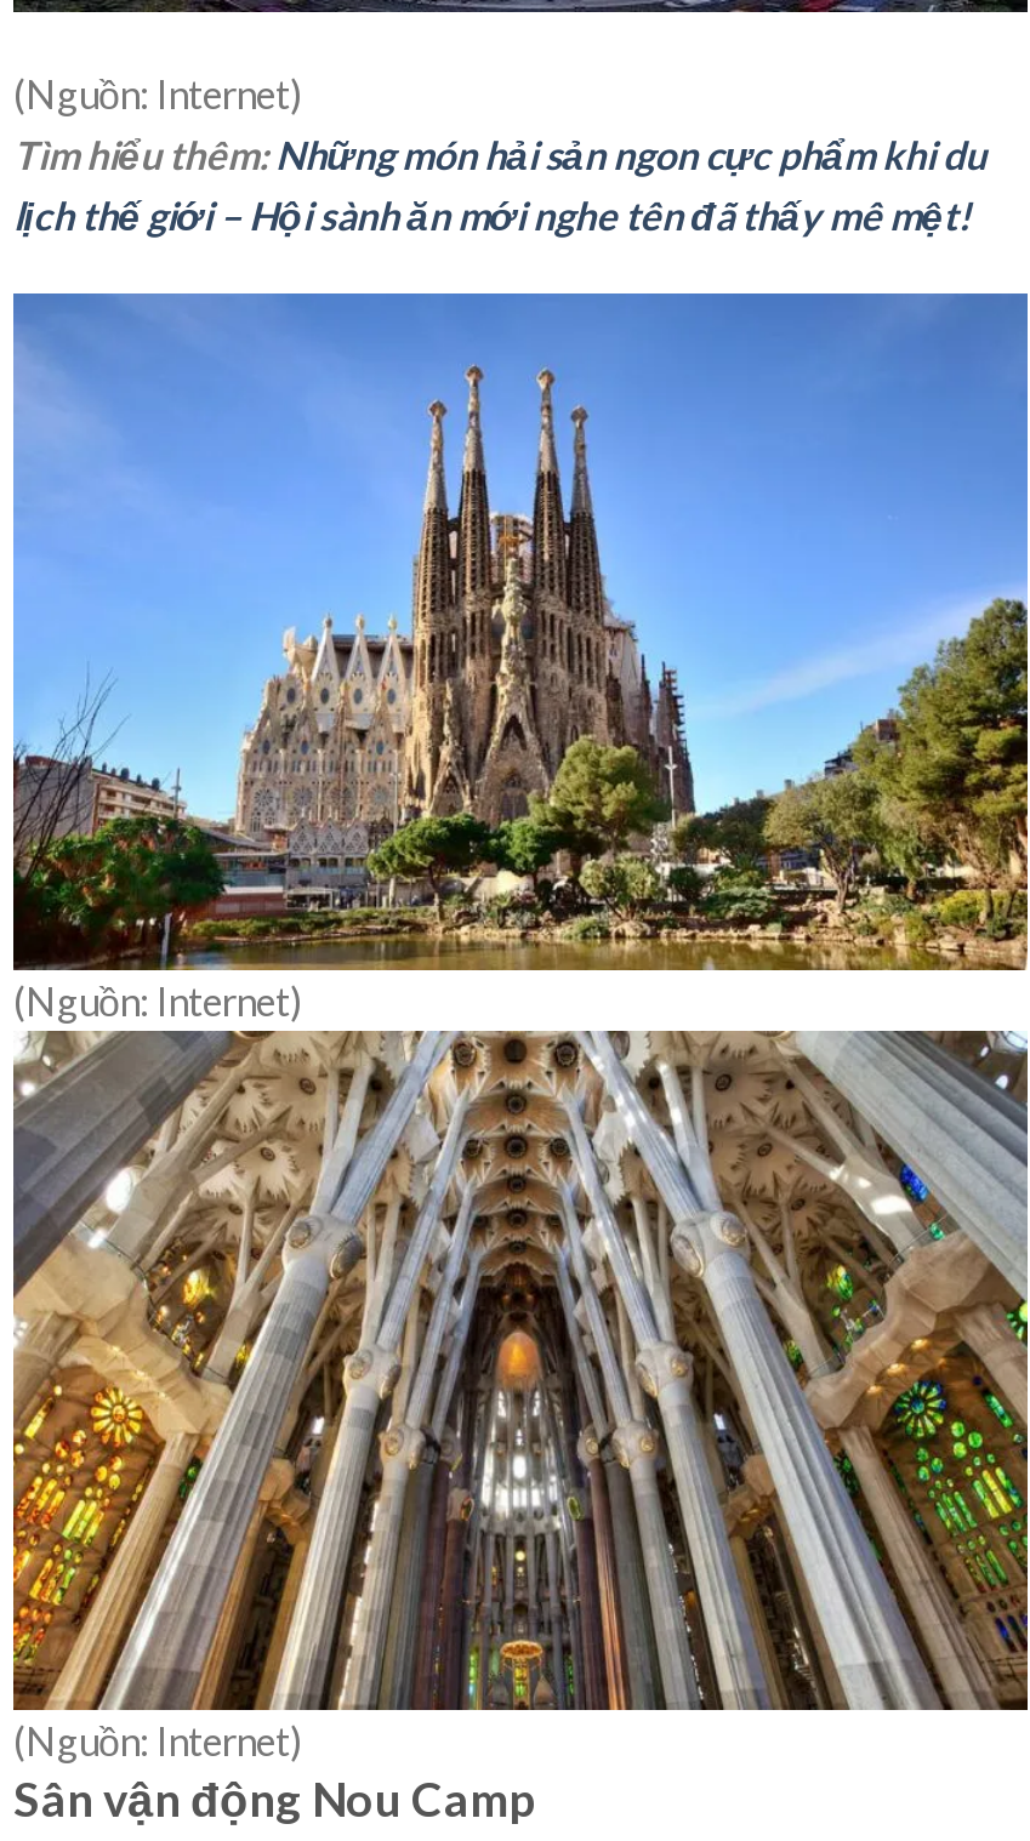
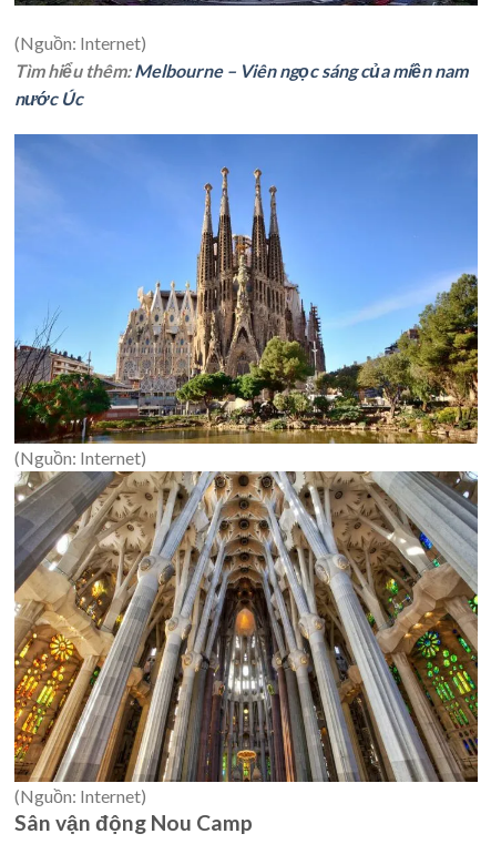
- Tìm hiểu thêm: Những món hải sản ngon cực phẩm khi du
- lịch thế giới – Hội sành ăn mới nghe tên đã thấy mê mệt!
+ Tìm hiểu thêm: Melbourne – Viên ngọc sáng của miền nam
+ nước Úc
